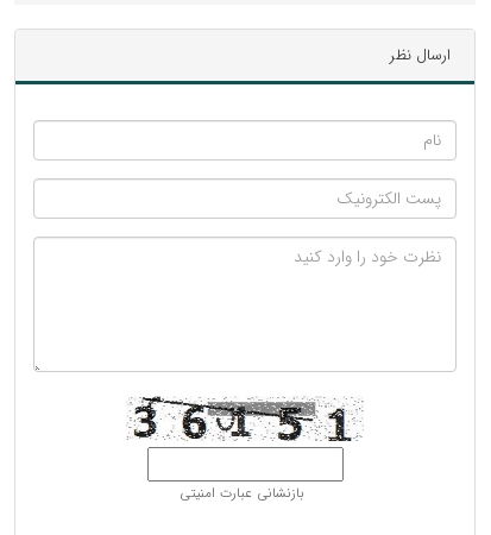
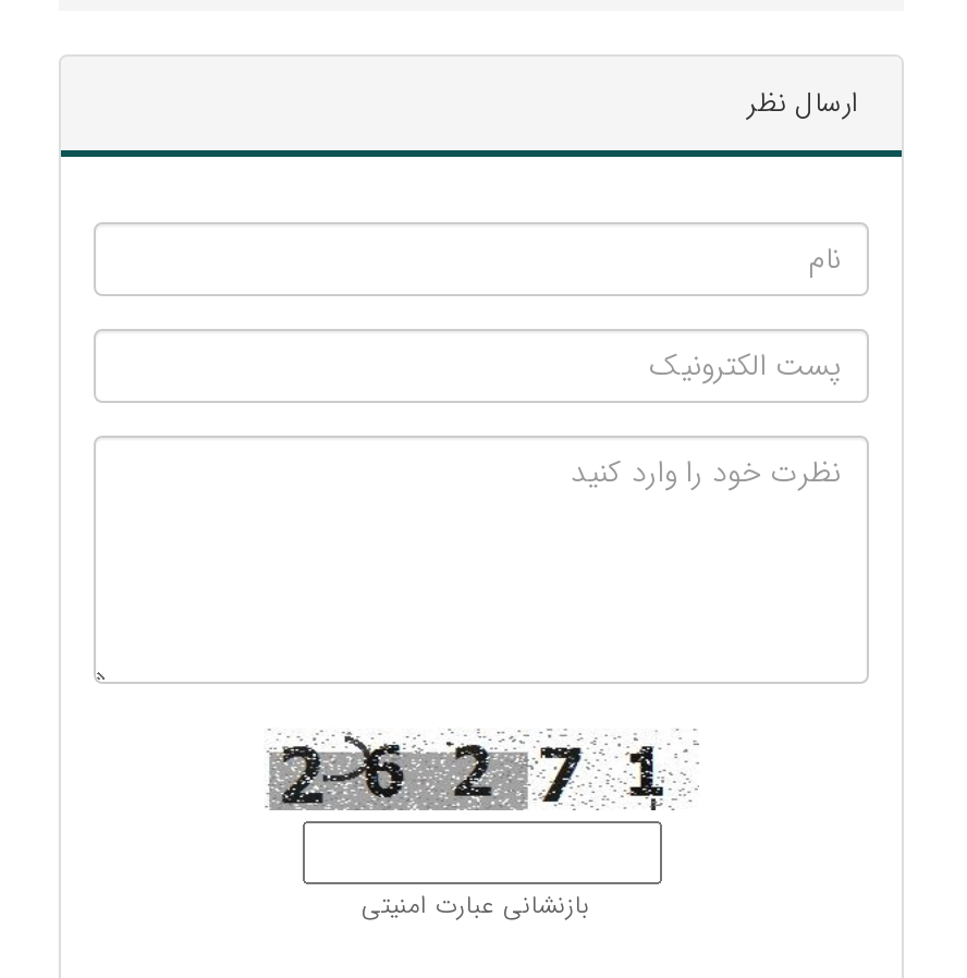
- [image]
+ [image]
